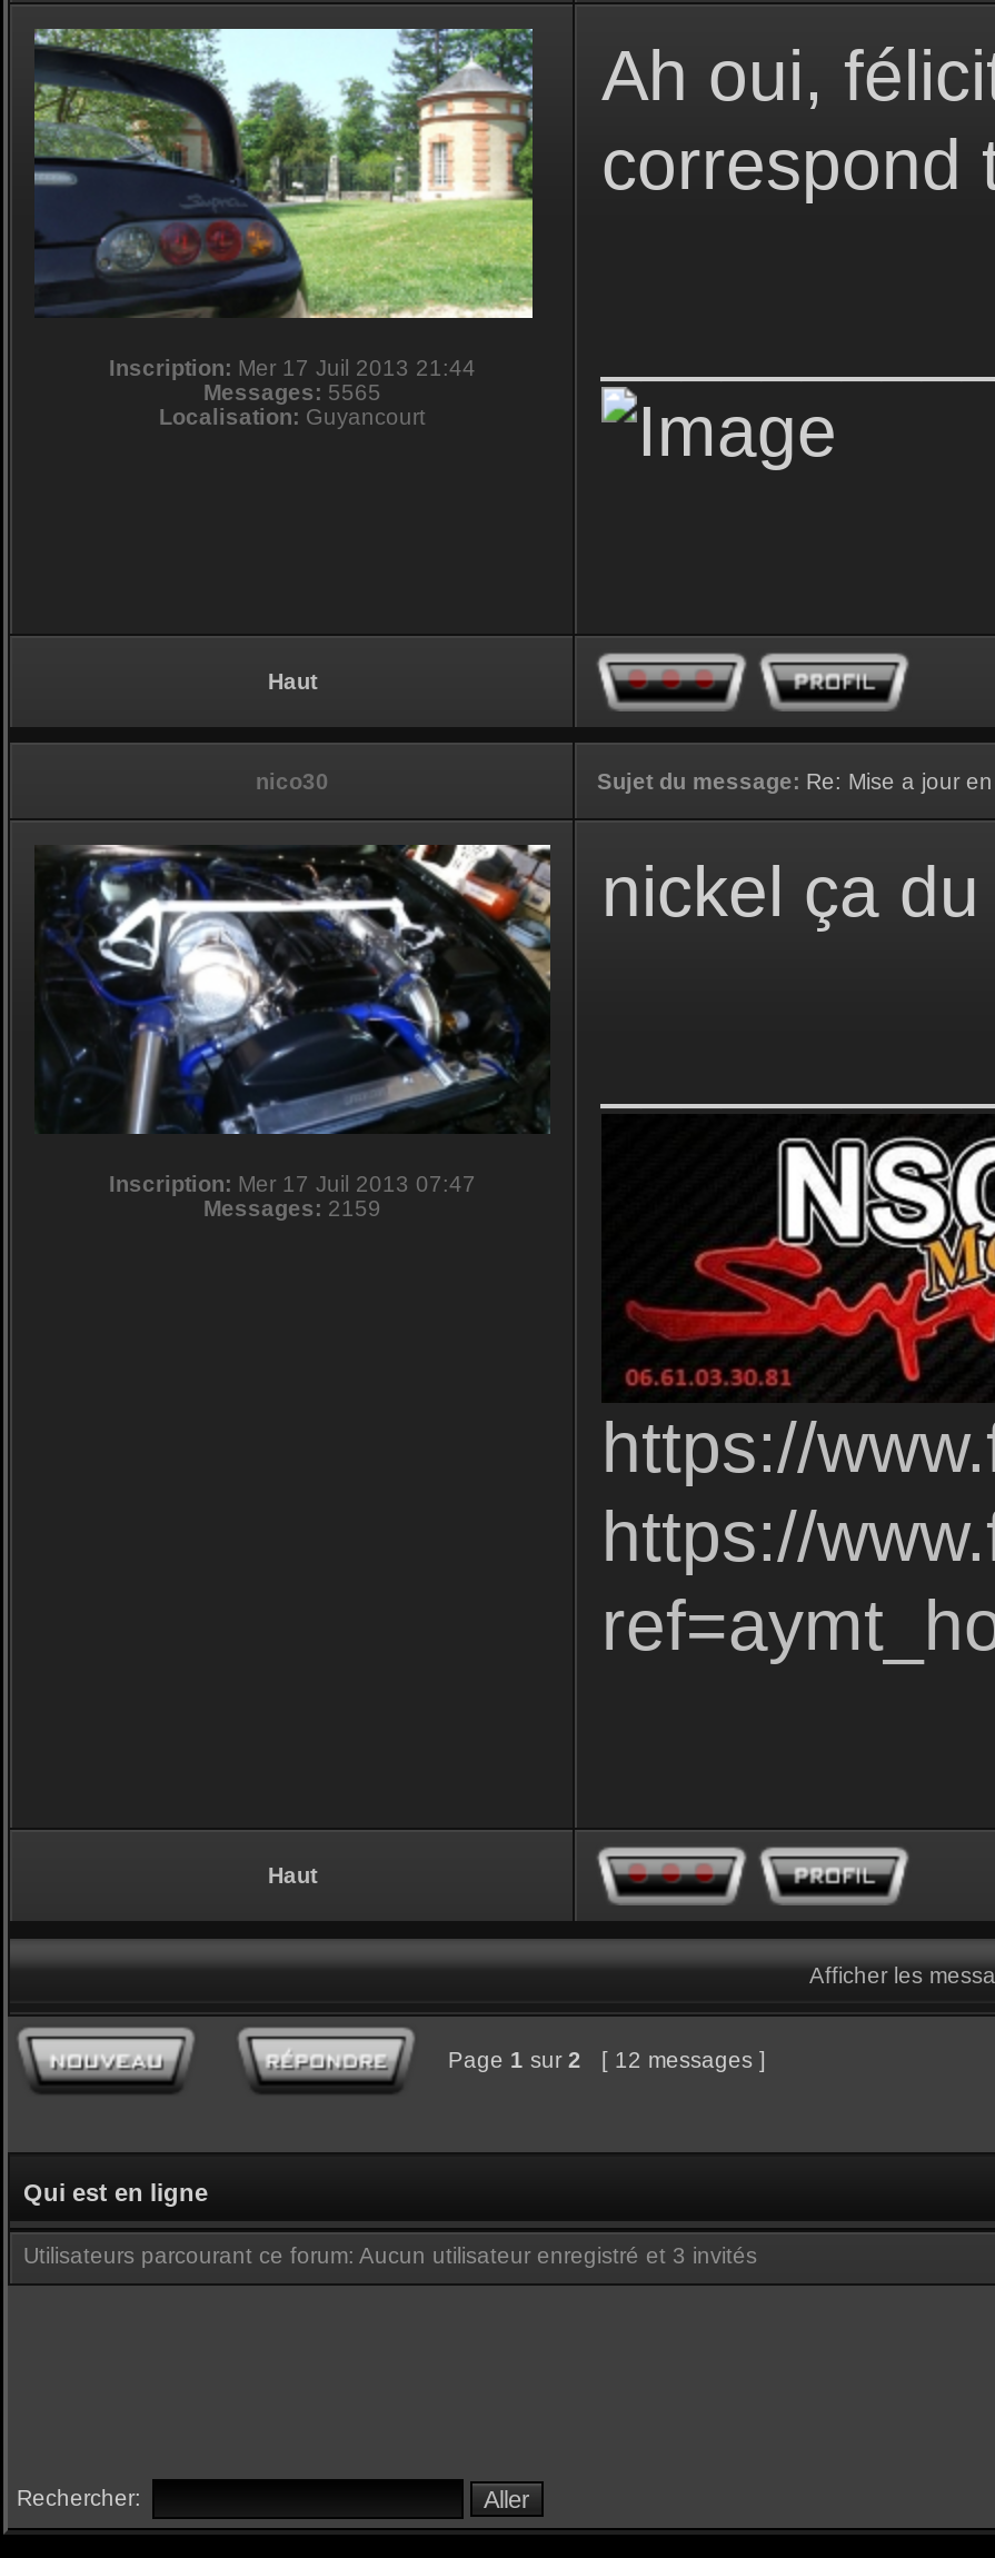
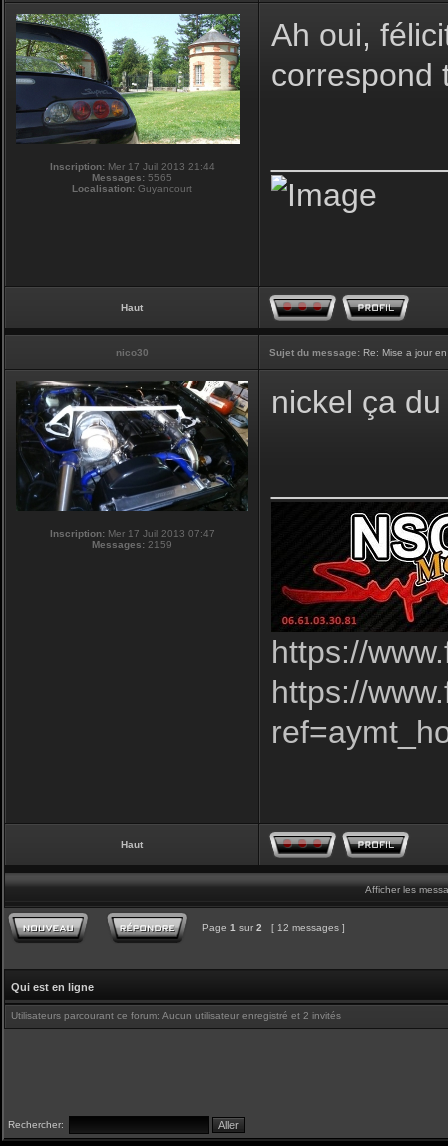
- Utilisateurs parcourant ce forum: Aucun utilisateur enregistré et 3 invités
+ Utilisateurs parcourant ce forum: Aucun utilisateur enregistré et 2 invités
